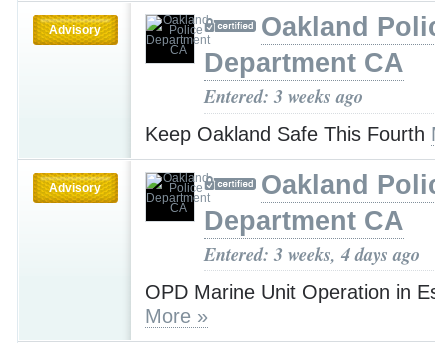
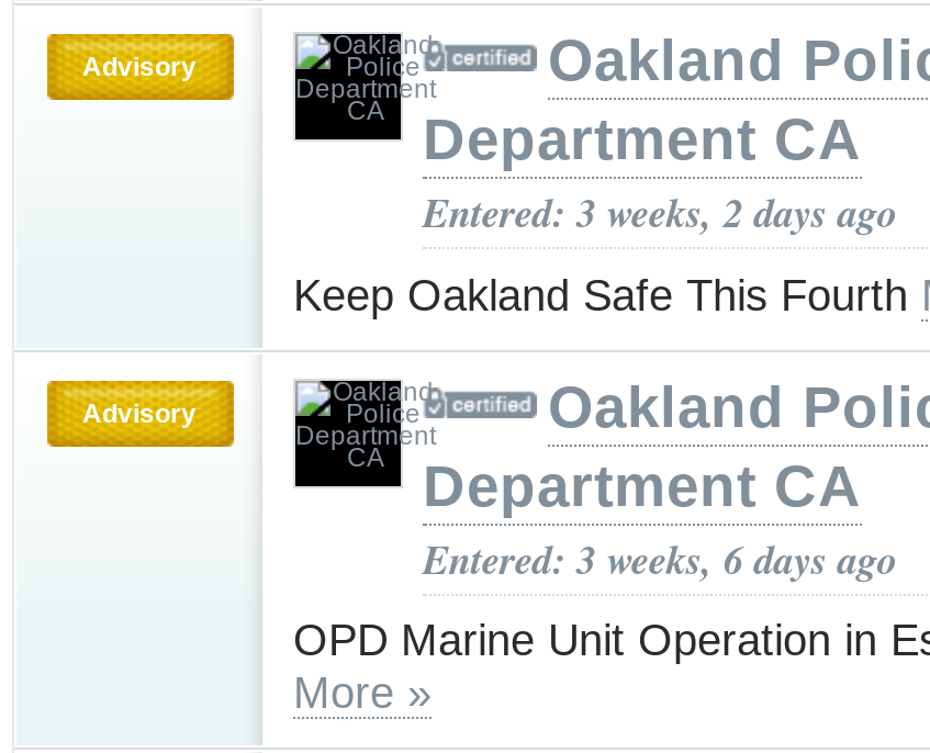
- Entered: 3 weeks ago
+ Entered: 3 weeks, 2 days ago

- Entered: 3 weeks, 4 days ago
+ Entered: 3 weeks, 6 days ago
